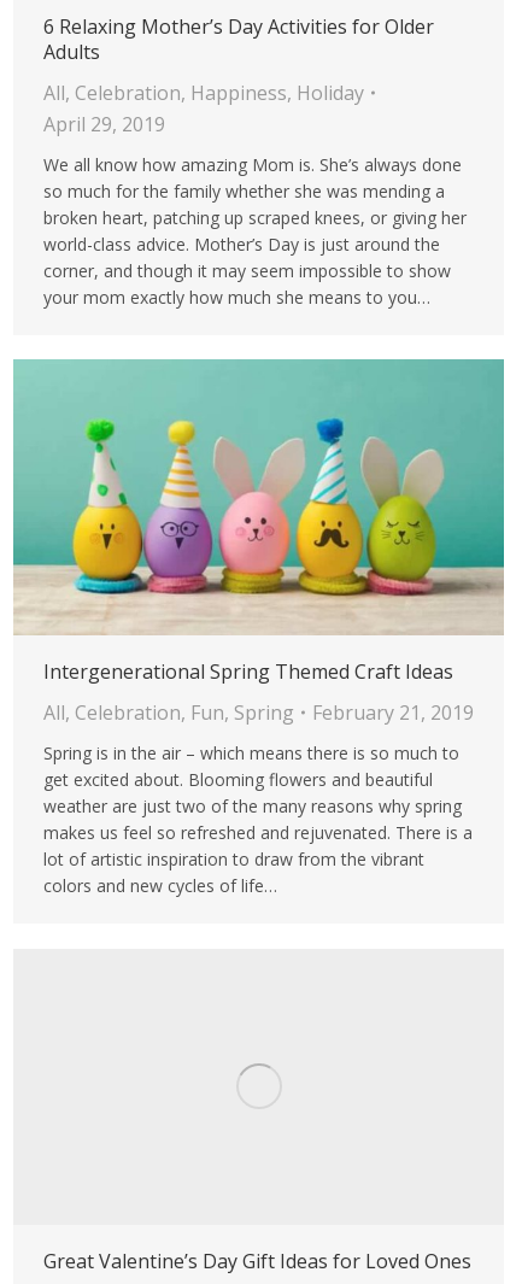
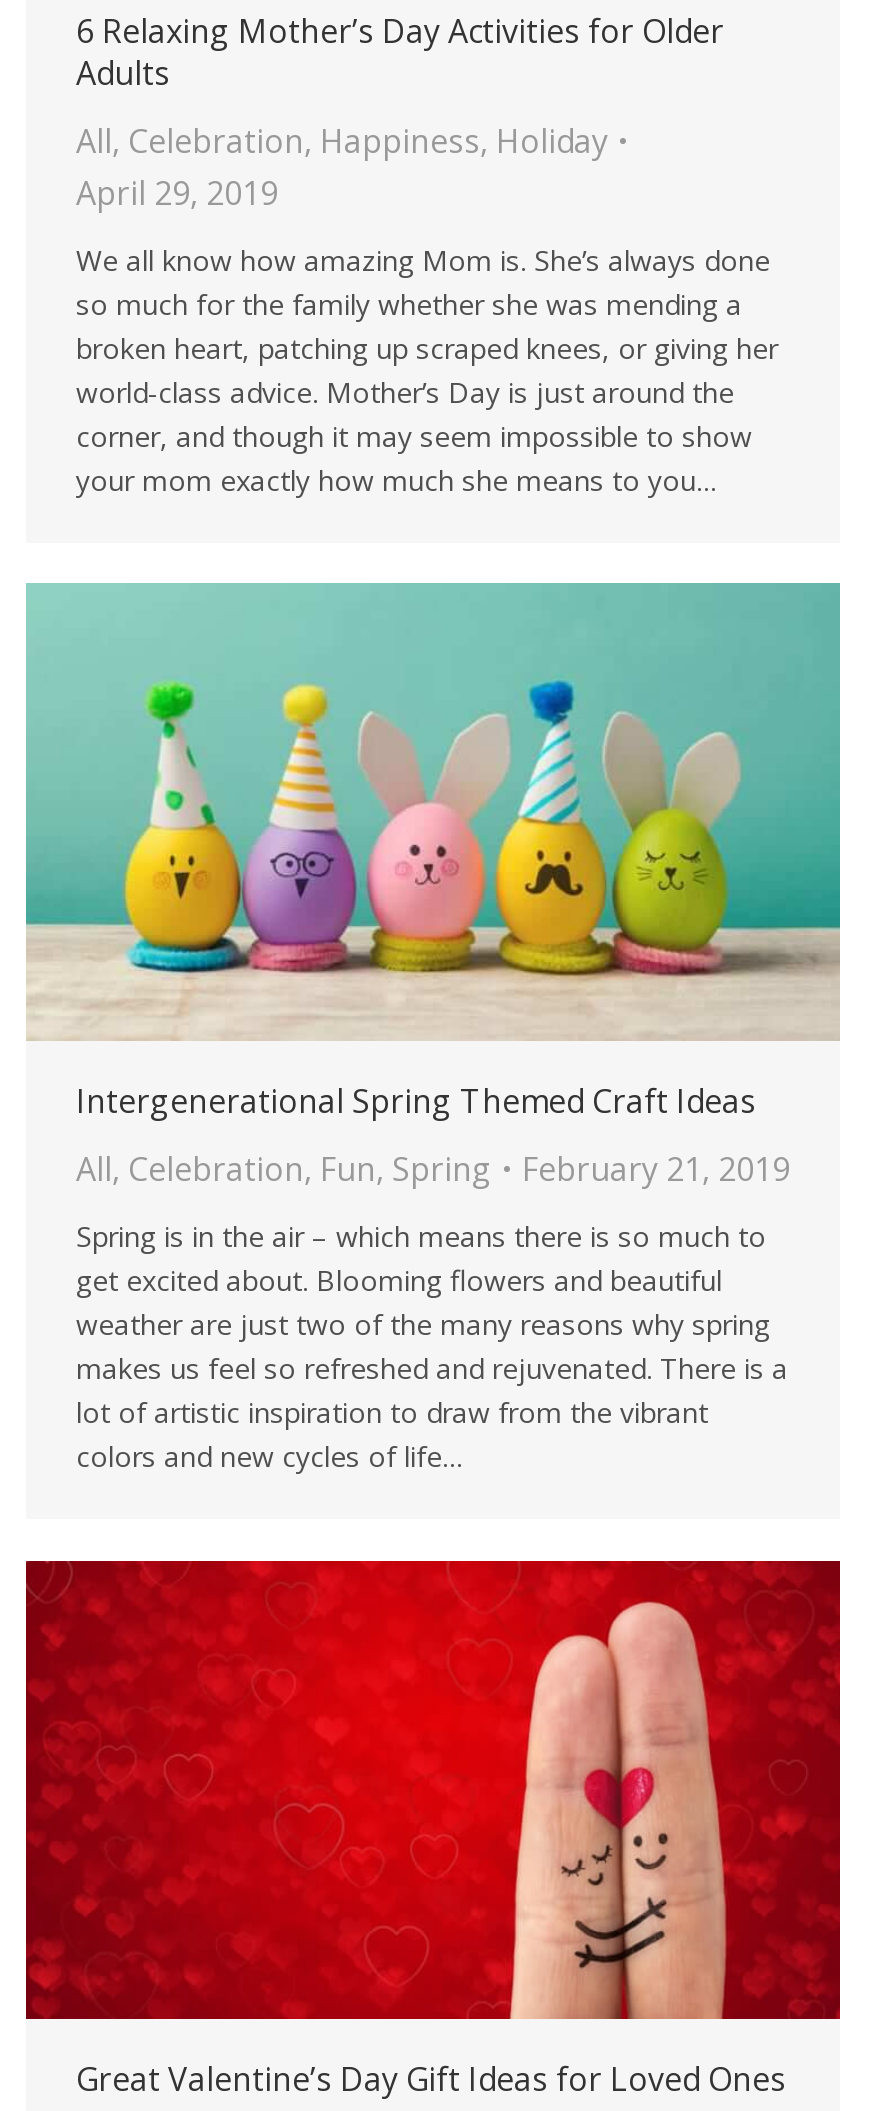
+ [image]
